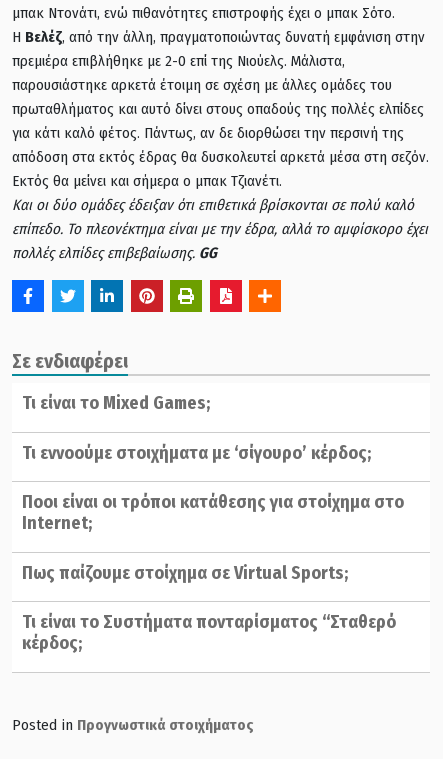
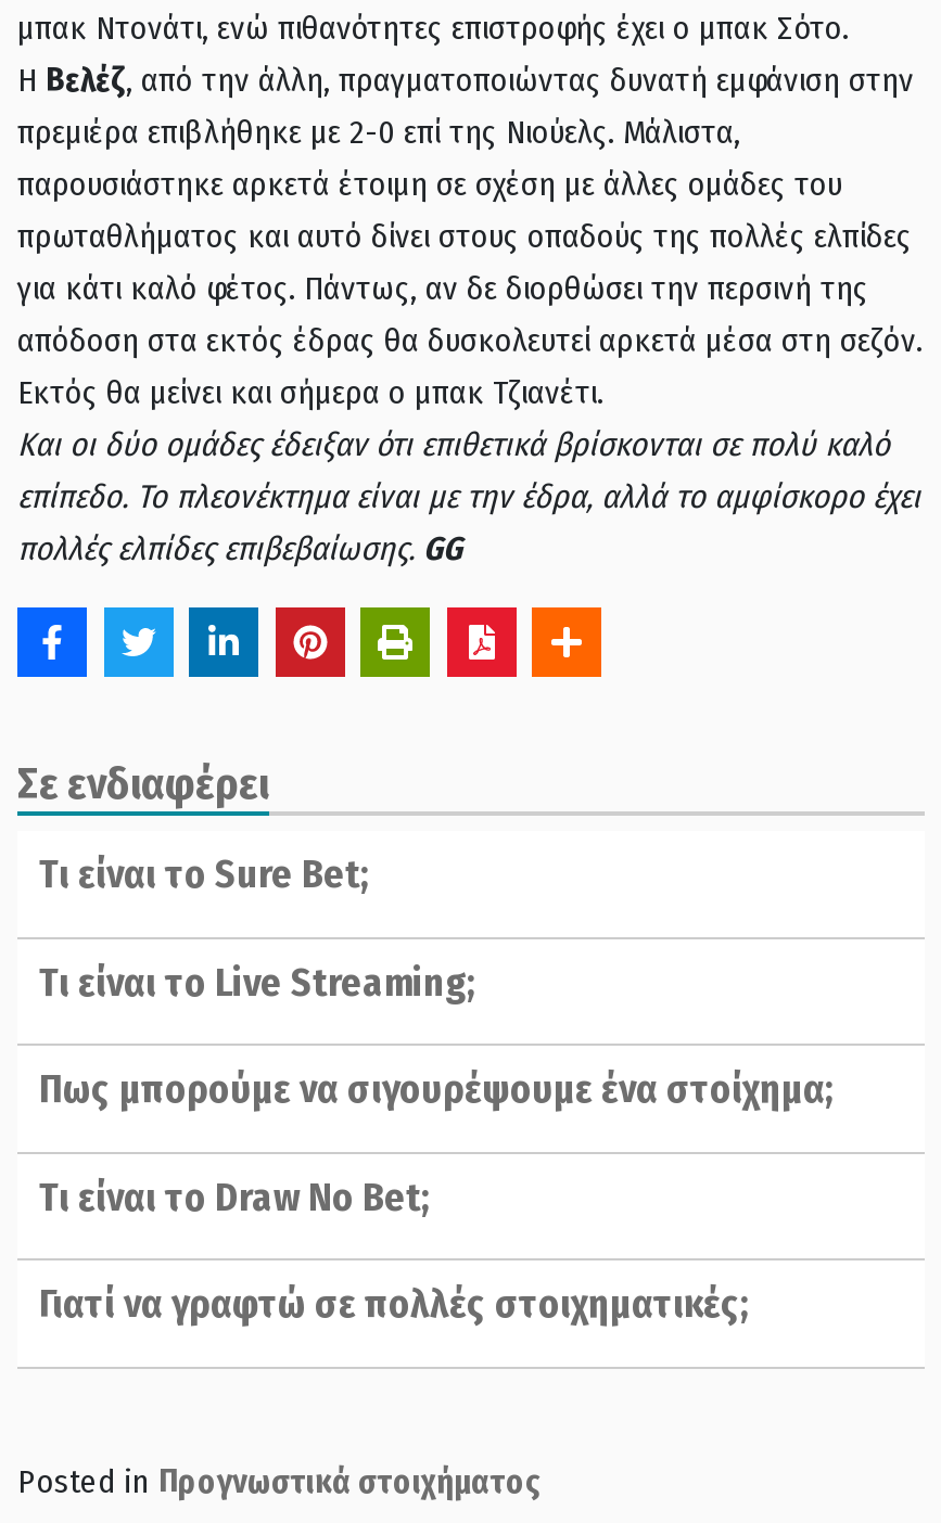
- Τι είναι το Mixed Games;
+ Τι είναι το Sure Bet;

- Τι εννοούμε στοιχήματα με ‘σίγουρο’ κέρδος;
+ Τι είναι το Live Streaming;

- Ποοι είναι οι τρόποι κατάθεσης για στοίχημα στο
- Internet;
+ Πως μπορούμε να σιγουρέψουμε ένα στοίχημα;

- Πως παίζουμε στοίχημα σε Virtual Sports;
+ Τι είναι το Draw No Bet;

- Τι είναι το Συστήματα πονταρίσματος “Σταθερό
- κέρδος;
+ Γιατί να γραφτώ σε πολλές στοιχηματικές;
